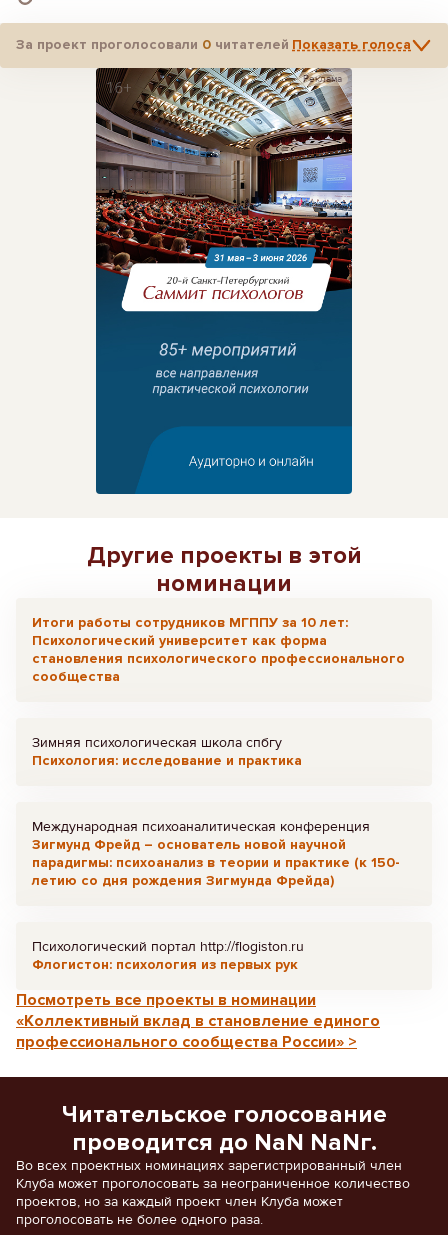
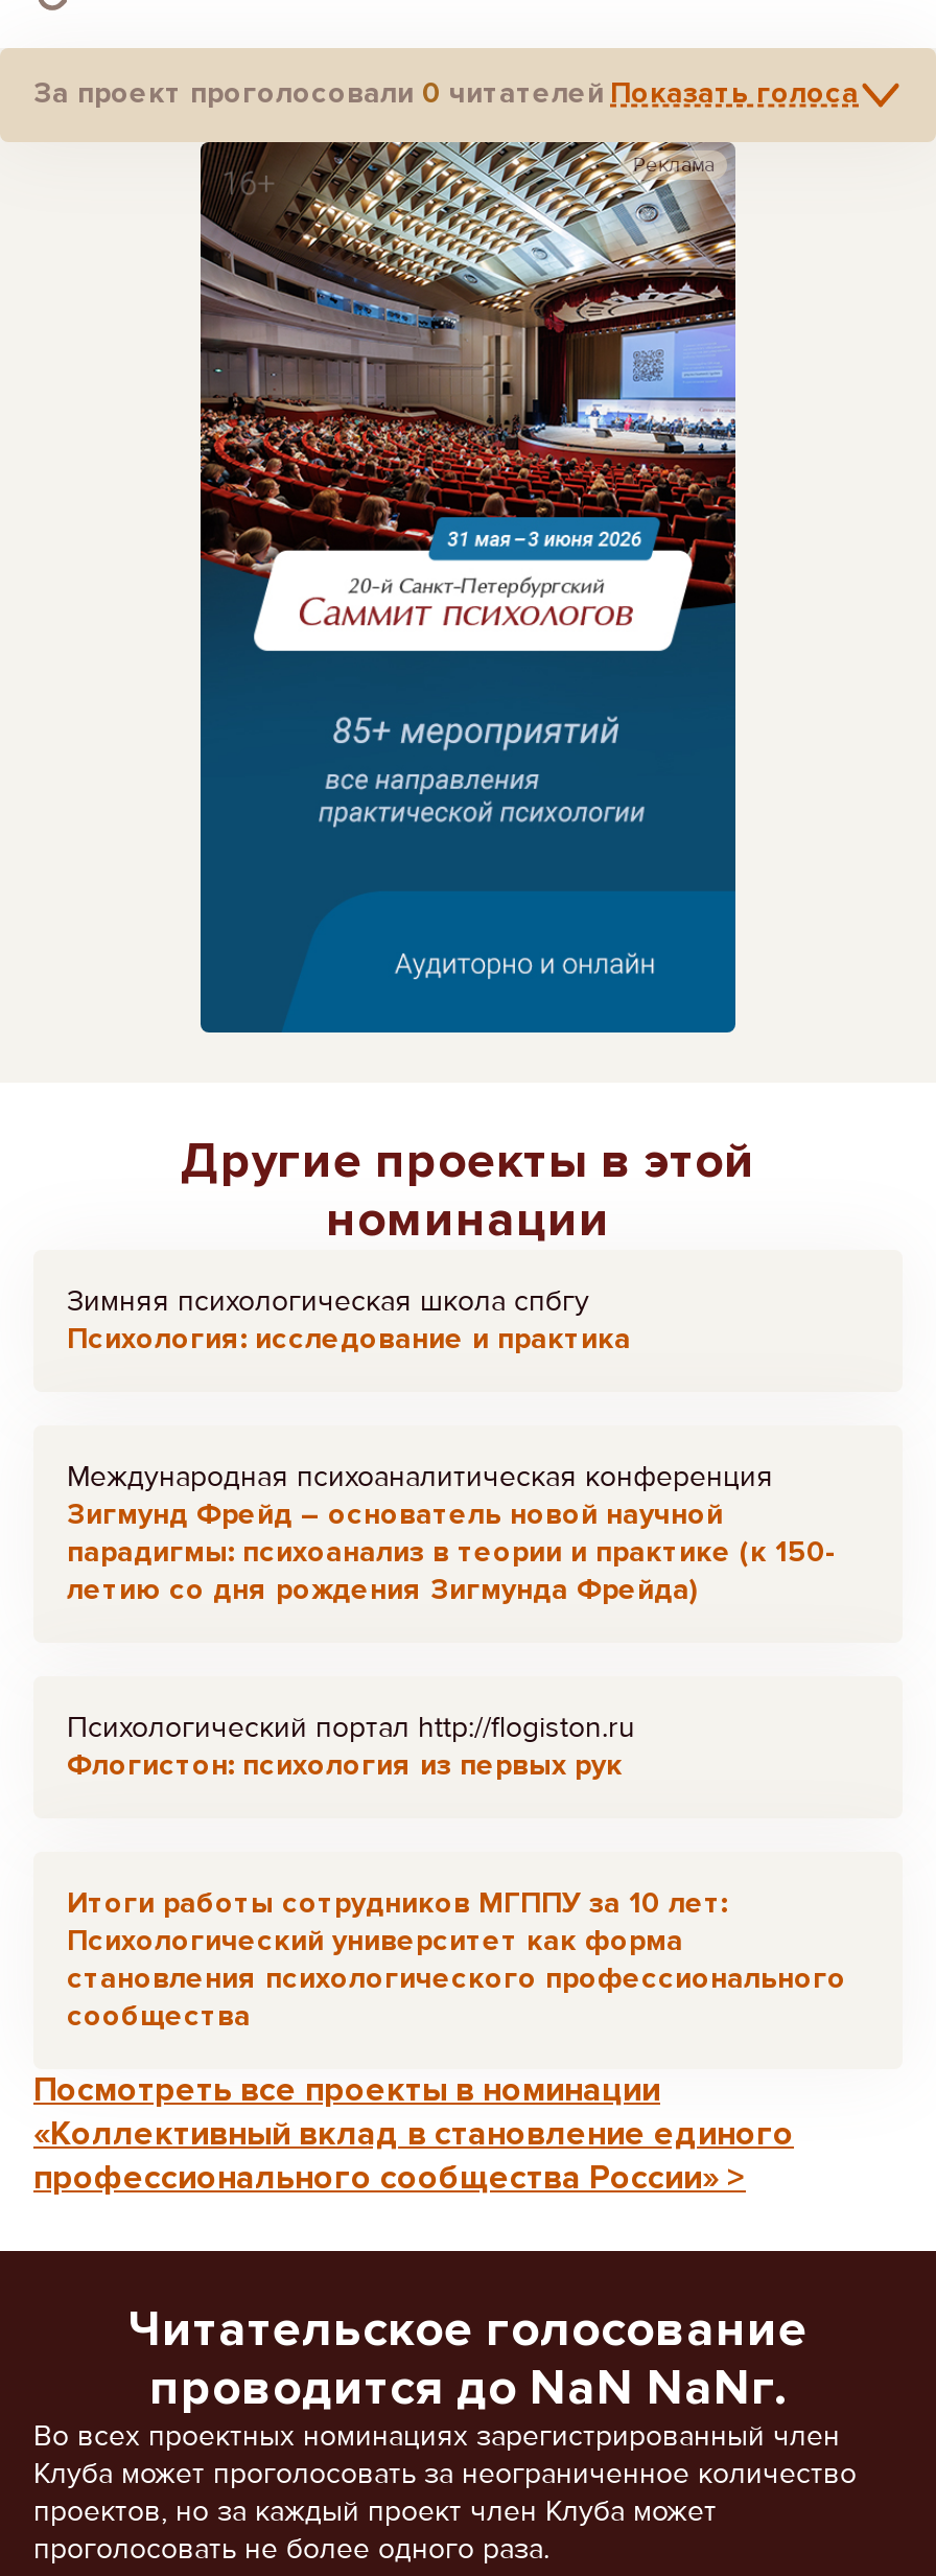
moved down: Итоги работы сотрудников МГППУ за 10 лет: | Психологический университет как форма | становления психологического профессионального | сообщества

moved up: Зимняя психологическая школа спбгу | Психология: исследование и практика | Международная психоаналитическая конференция | Зигмунд Фрейд – основатель новой научной | парадигмы: психоанализ в теории и практике (к 150- | летию со дня рождения Зигмунда Фрейда) | Психологический портал http://flogiston.ru | Флогистон: психология из первых рук
